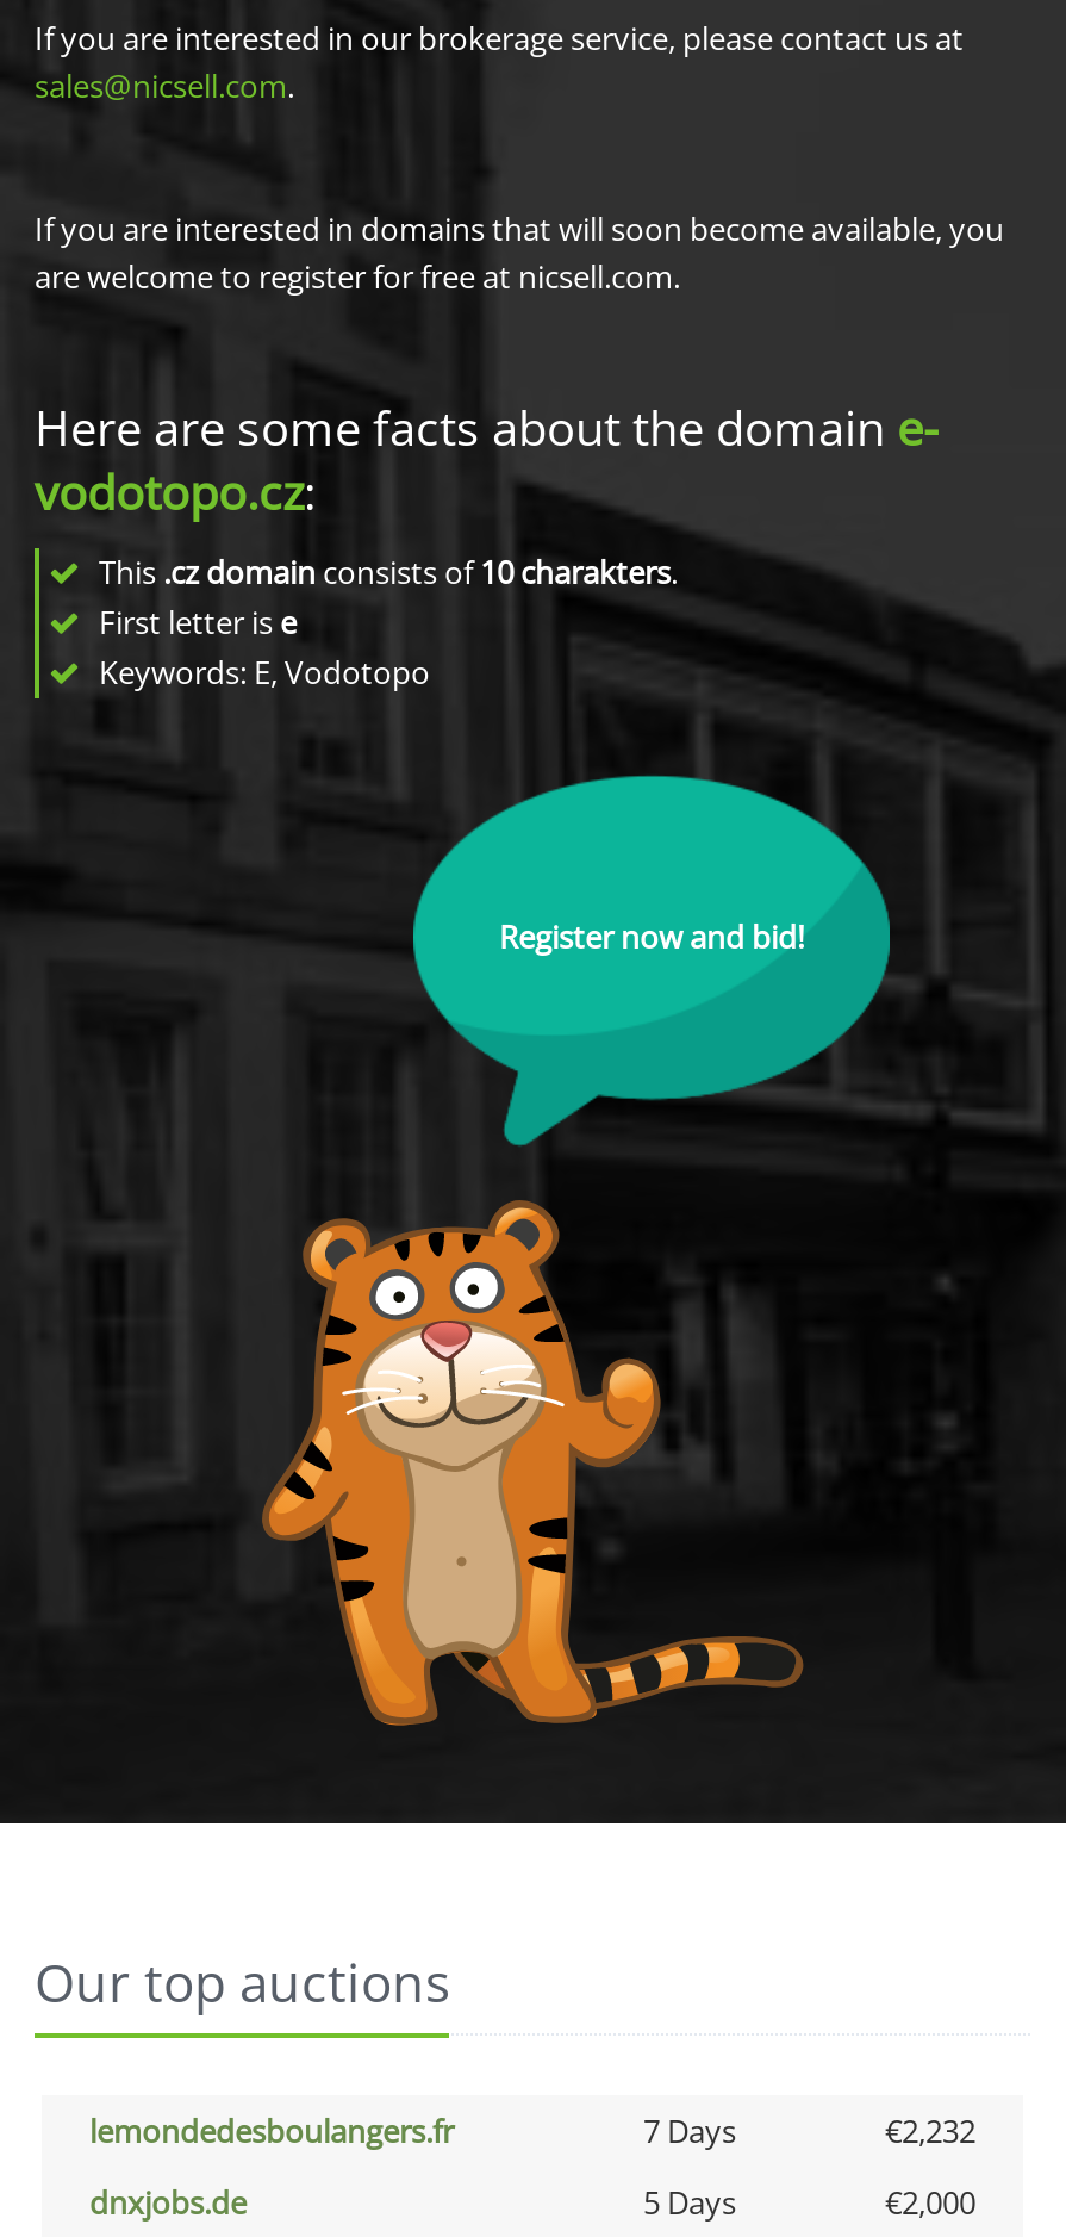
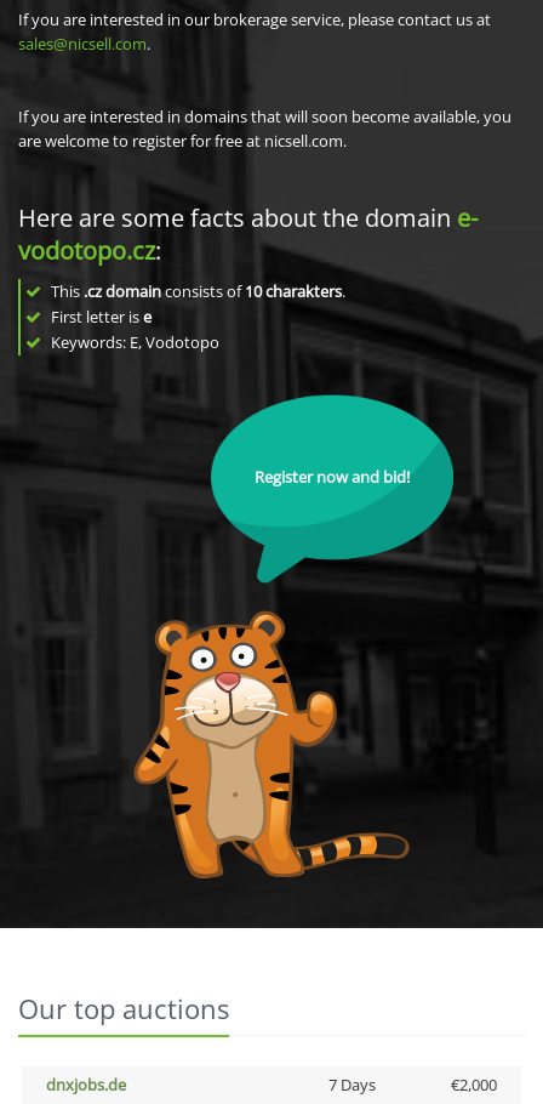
- lemondedesboulangers.fr
- 7 Days
- €2,232

- 5 Days
+ 7 Days
